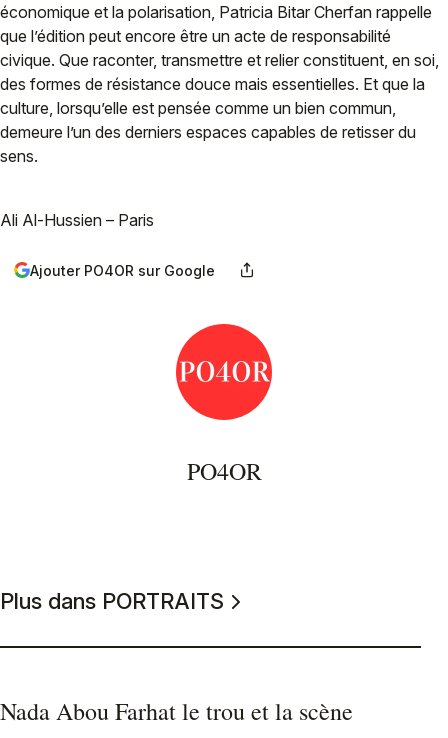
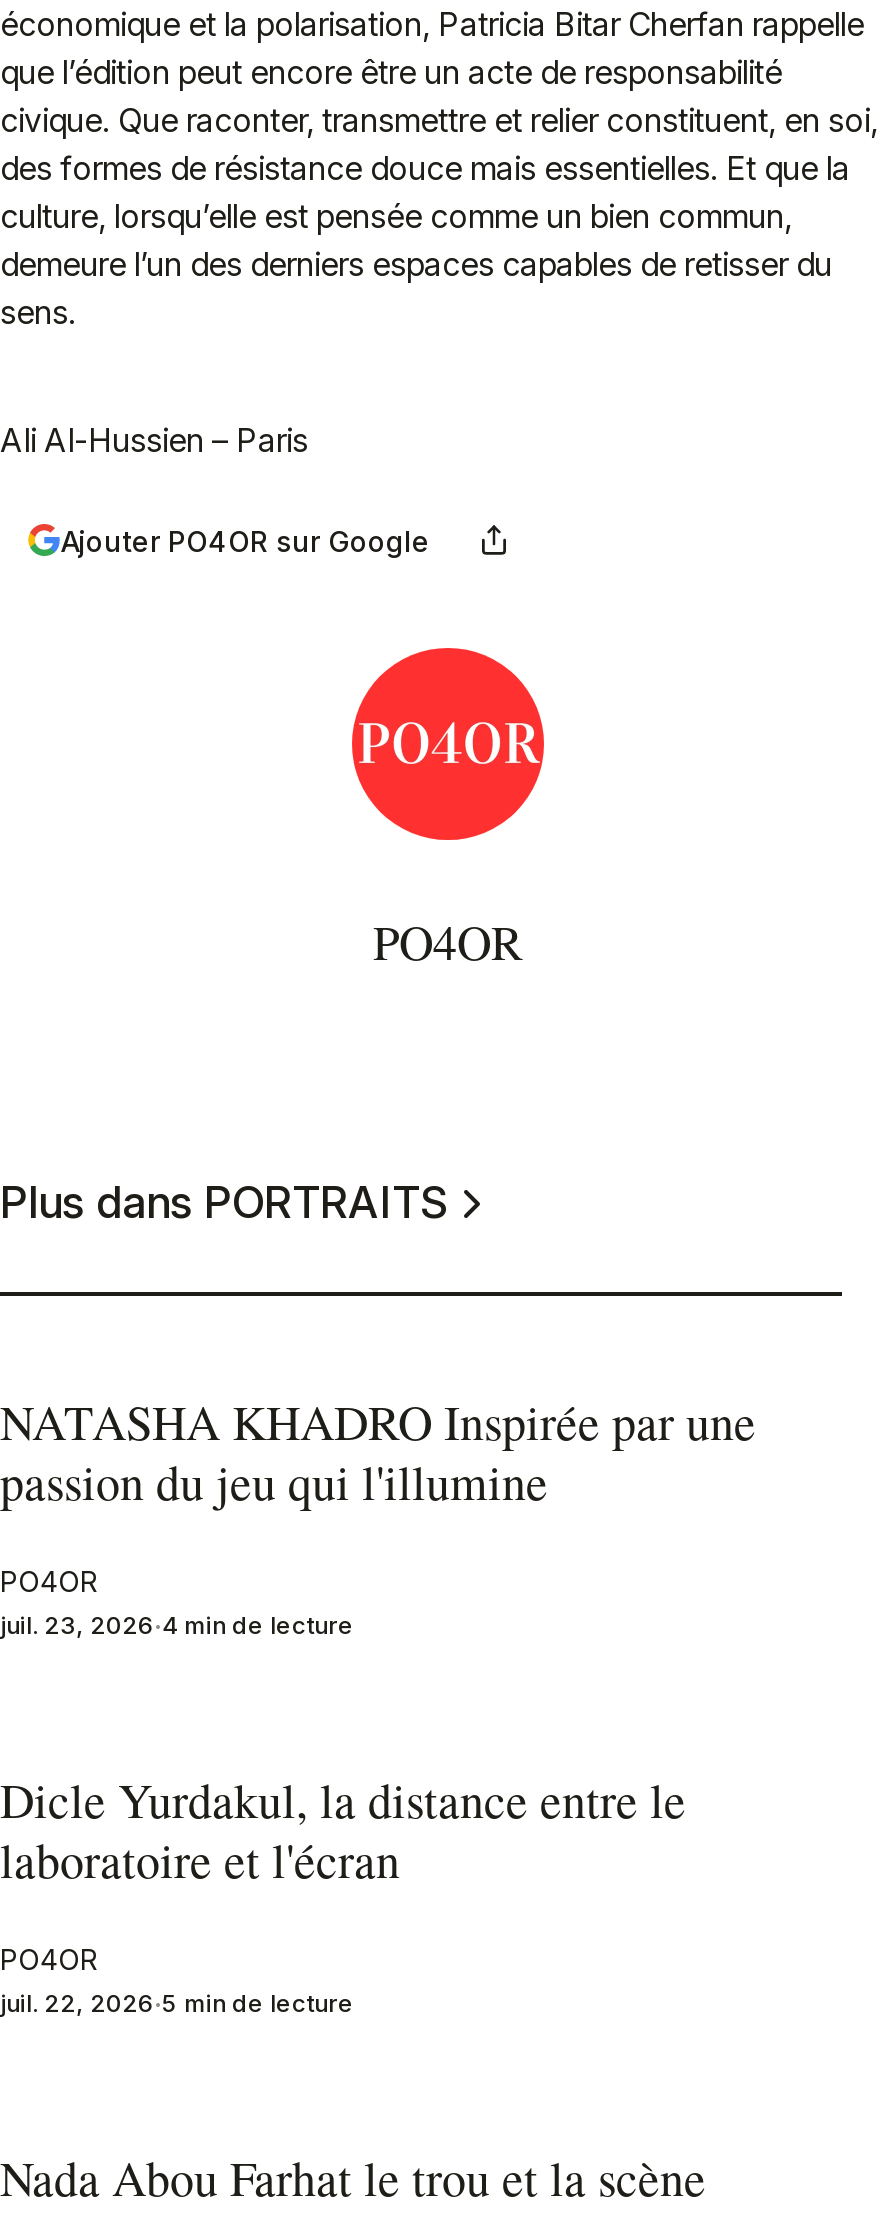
+ NATASHA KHADRO Inspirée par une
+ passion du jeu qui l'illumine
+ PO4OR
+ juil. 23, 2026 4 min de lecture
+ Dicle Yurdakul, la distance entre le
+ laboratoire et l'écran
+ PO4OR
+ juil. 22, 2026 5 min de lecture
